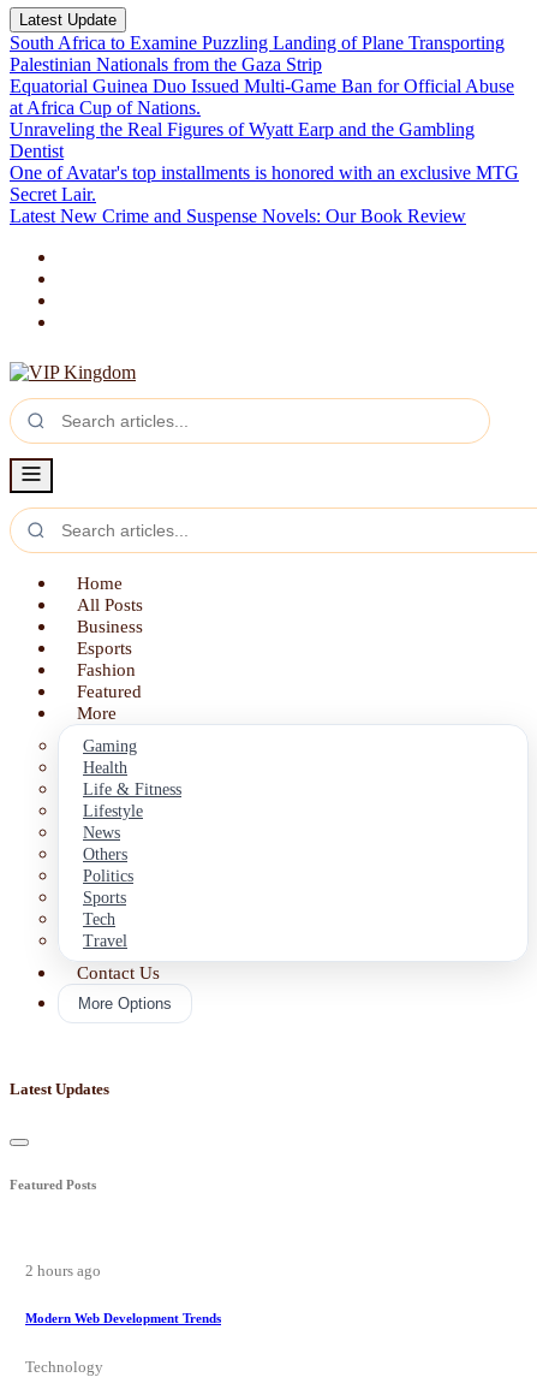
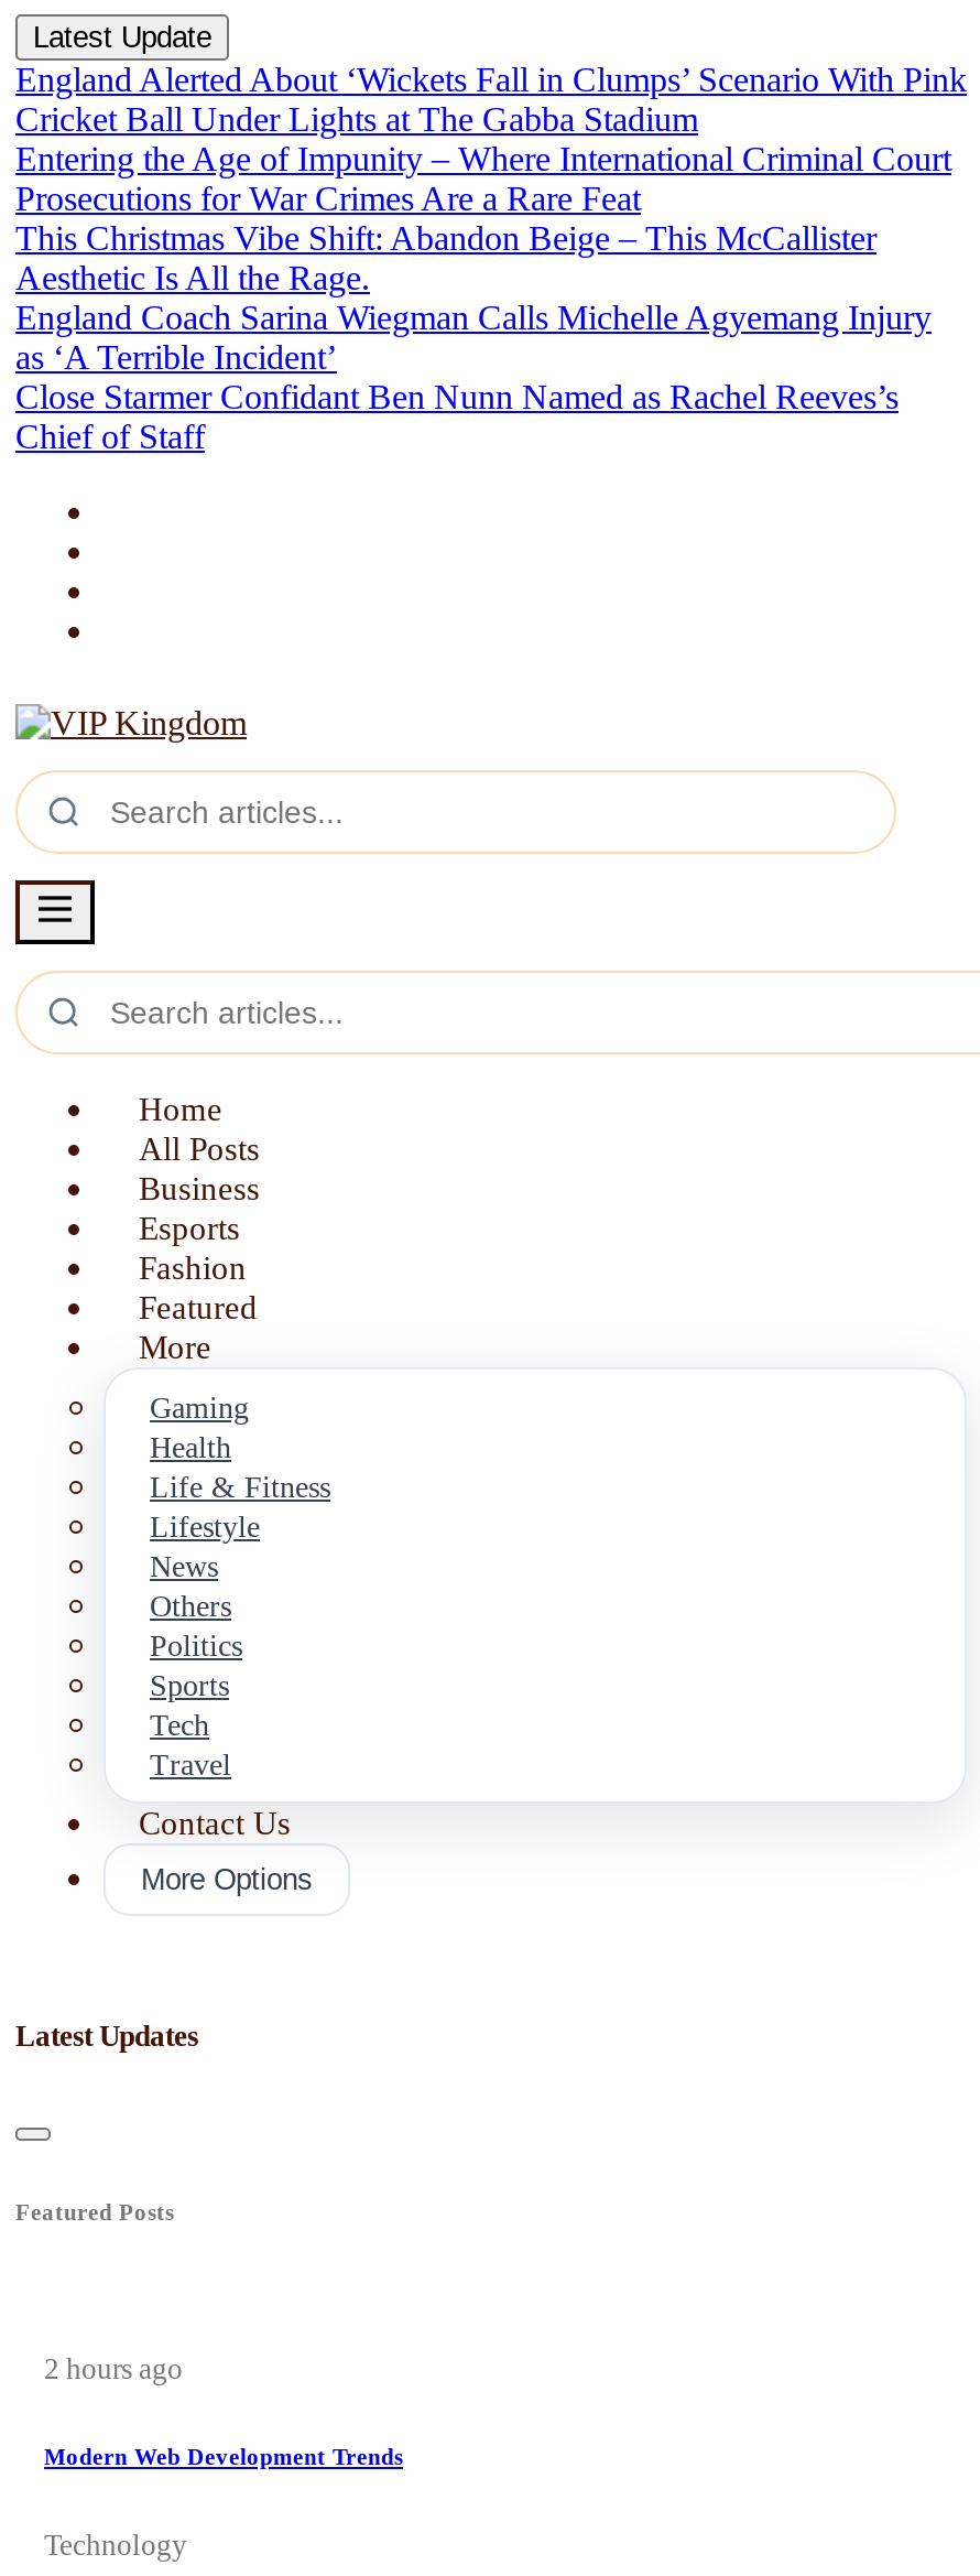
- South Africa to Examine Puzzling Landing of Plane Transporting
- Palestinian Nationals from the Gaza Strip
- Equatorial Guinea Duo Issued Multi-Game Ban for Official Abuse
- at Africa Cup of Nations.
- Unraveling the Real Figures of Wyatt Earp and the Gambling
- Dentist
- One of Avatar's top installments is honored with an exclusive MTG
- Secret Lair.
- Latest New Crime and Suspense Novels: Our Book Review
+ England Alerted About ‘Wickets Fall in Clumps’ Scenario With Pink
+ Cricket Ball Under Lights at The Gabba Stadium
+ Entering the Age of Impunity – Where International Criminal Court
+ Prosecutions for War Crimes Are a Rare Feat
+ This Christmas Vibe Shift: Abandon Beige – This McCallister
+ Aesthetic Is All the Rage.
+ England Coach Sarina Wiegman Calls Michelle Agyemang Injury
+ as ‘A Terrible Incident’
+ Close Starmer Confidant Ben Nunn Named as Rachel Reeves’s
+ Chief of Staff
